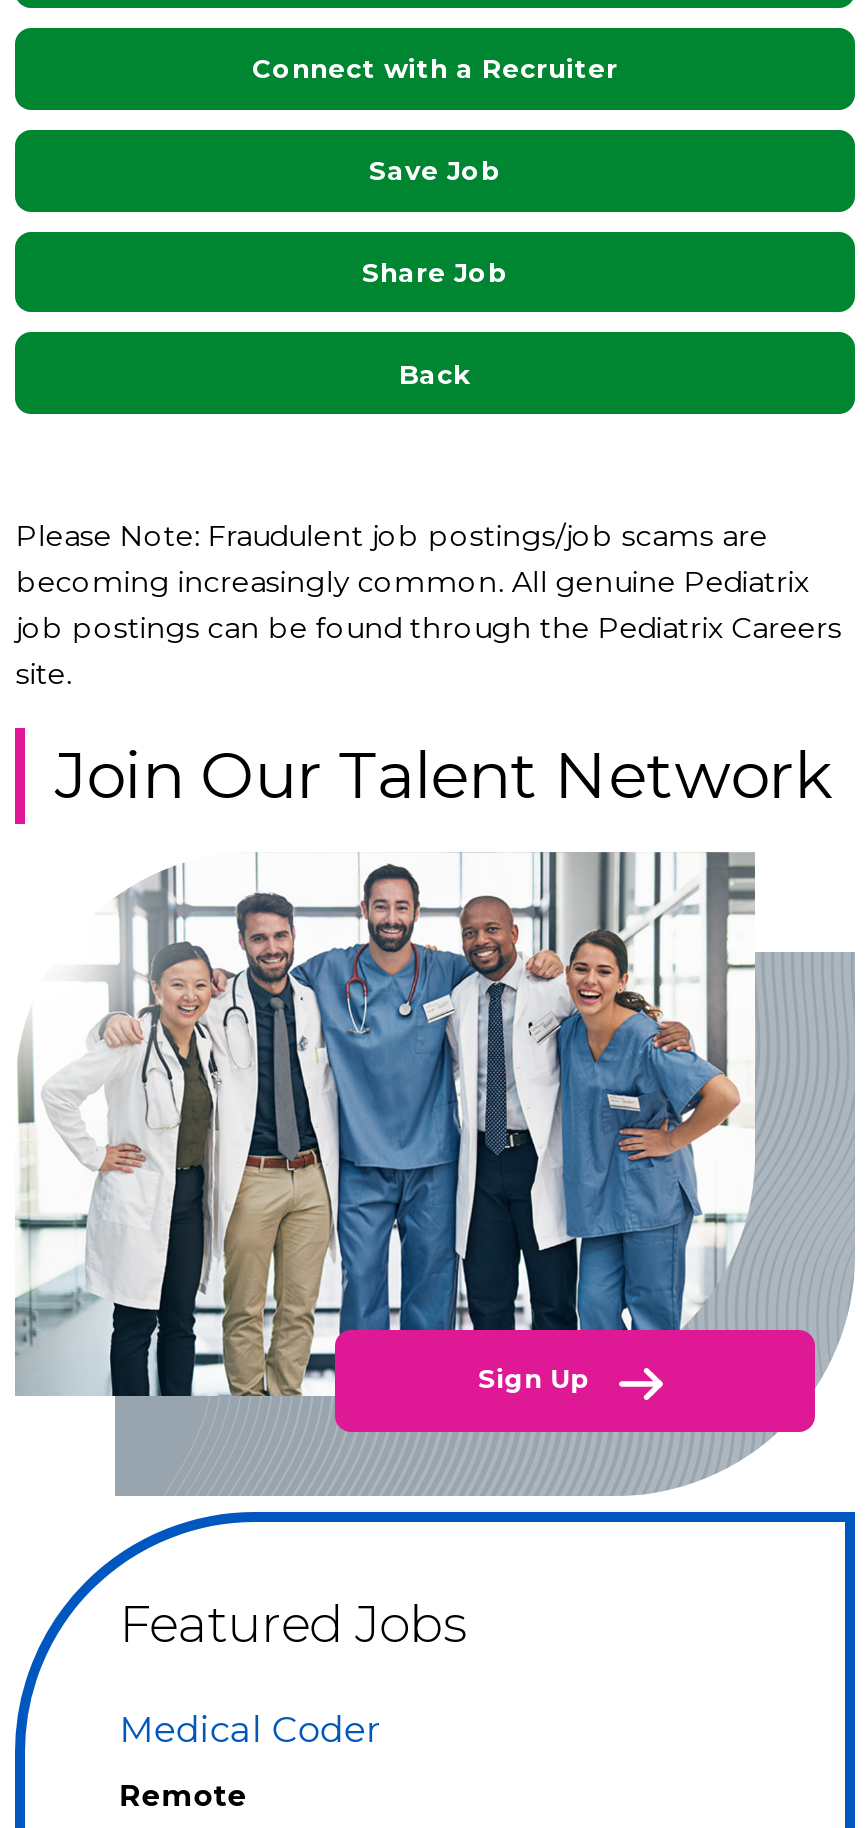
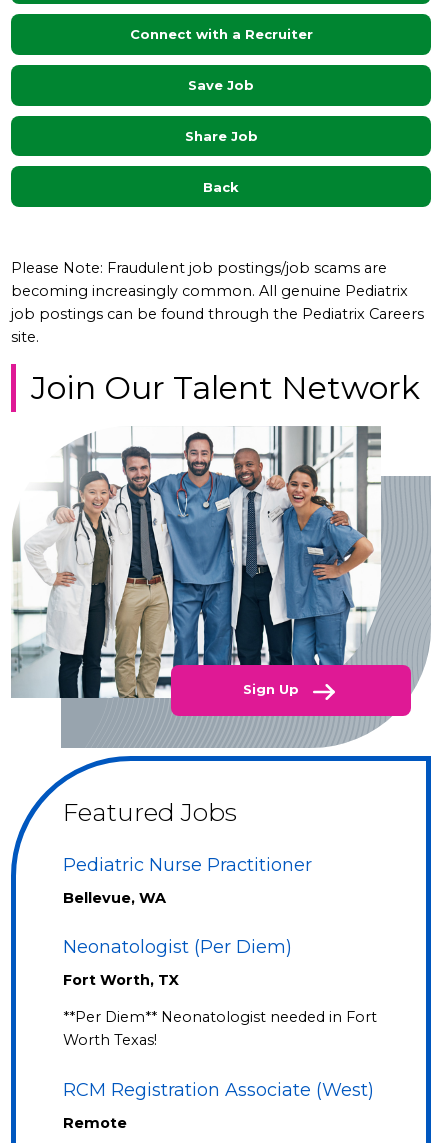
- Medical Coder
+ Pediatric Nurse Practitioner
+ Bellevue, WA
+ Neonatologist (Per Diem)
+ Fort Worth, TX
+ **Per Diem** Neonatologist needed in Fort
+ Worth Texas!
+ RCM Registration Associate (West)
